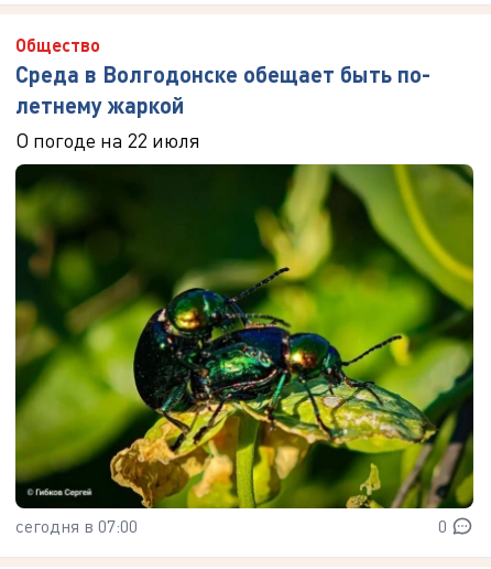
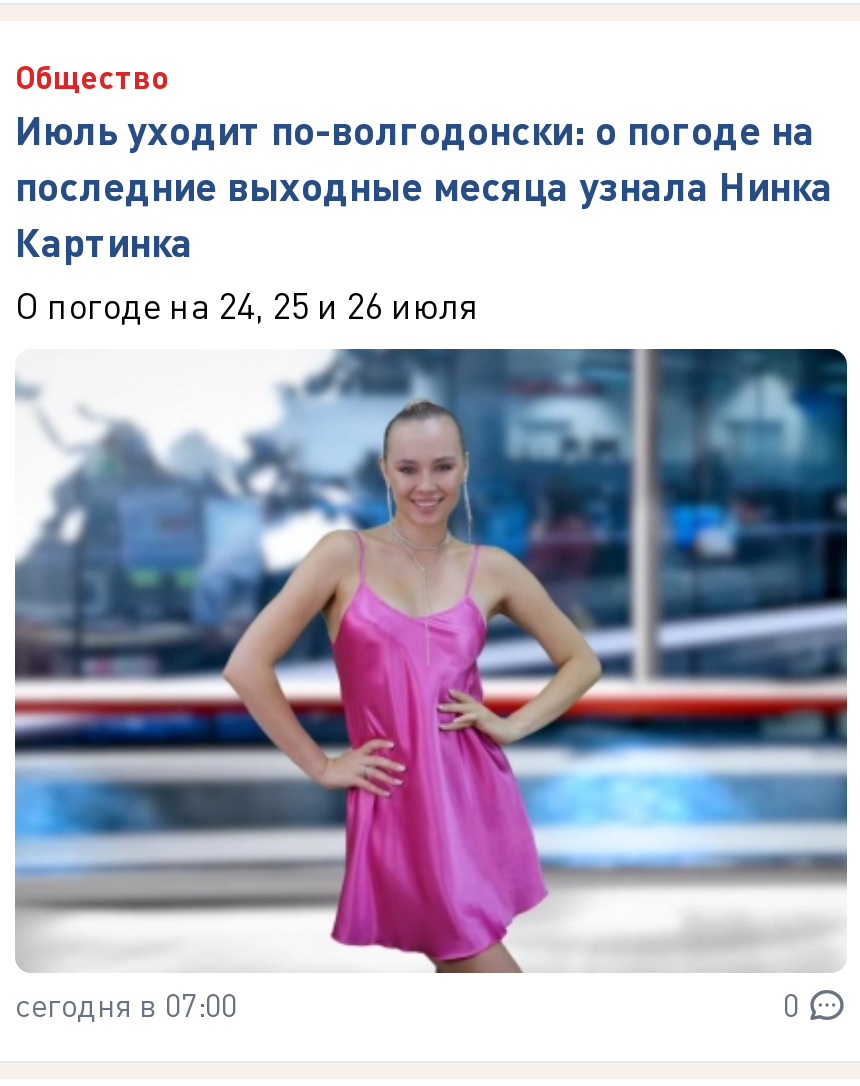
- Среда в Волгодонске обещает быть по-
- летнему жаркой
- О погоде на 22 июля
+ Июль уходит по-волгодонски: о погоде на
+ последние выходные месяца узнала Нинка
+ Картинка
+ О погоде на 24, 25 и 26 июля

- [image]
+ [image]
